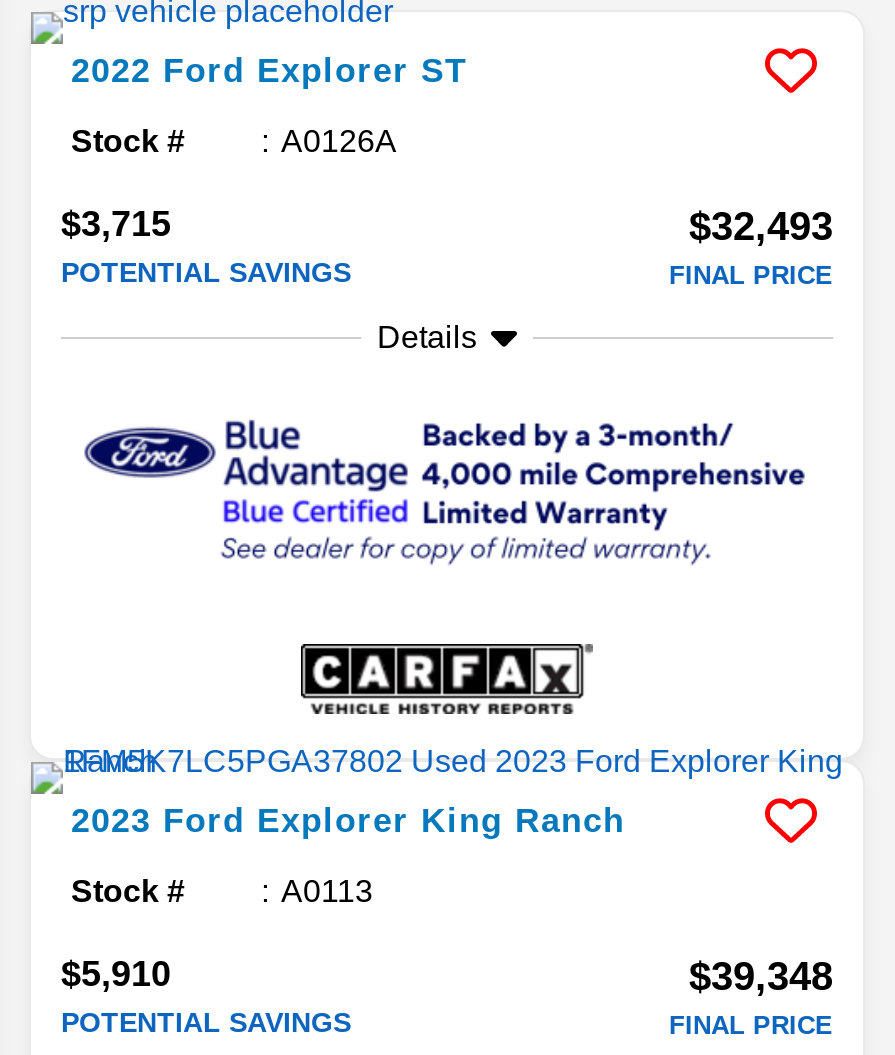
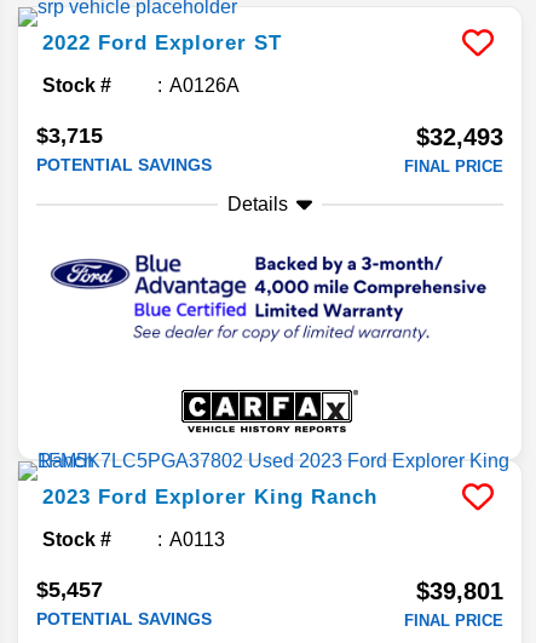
- $5,910
+ $5,457

- $39,348
+ $39,801
